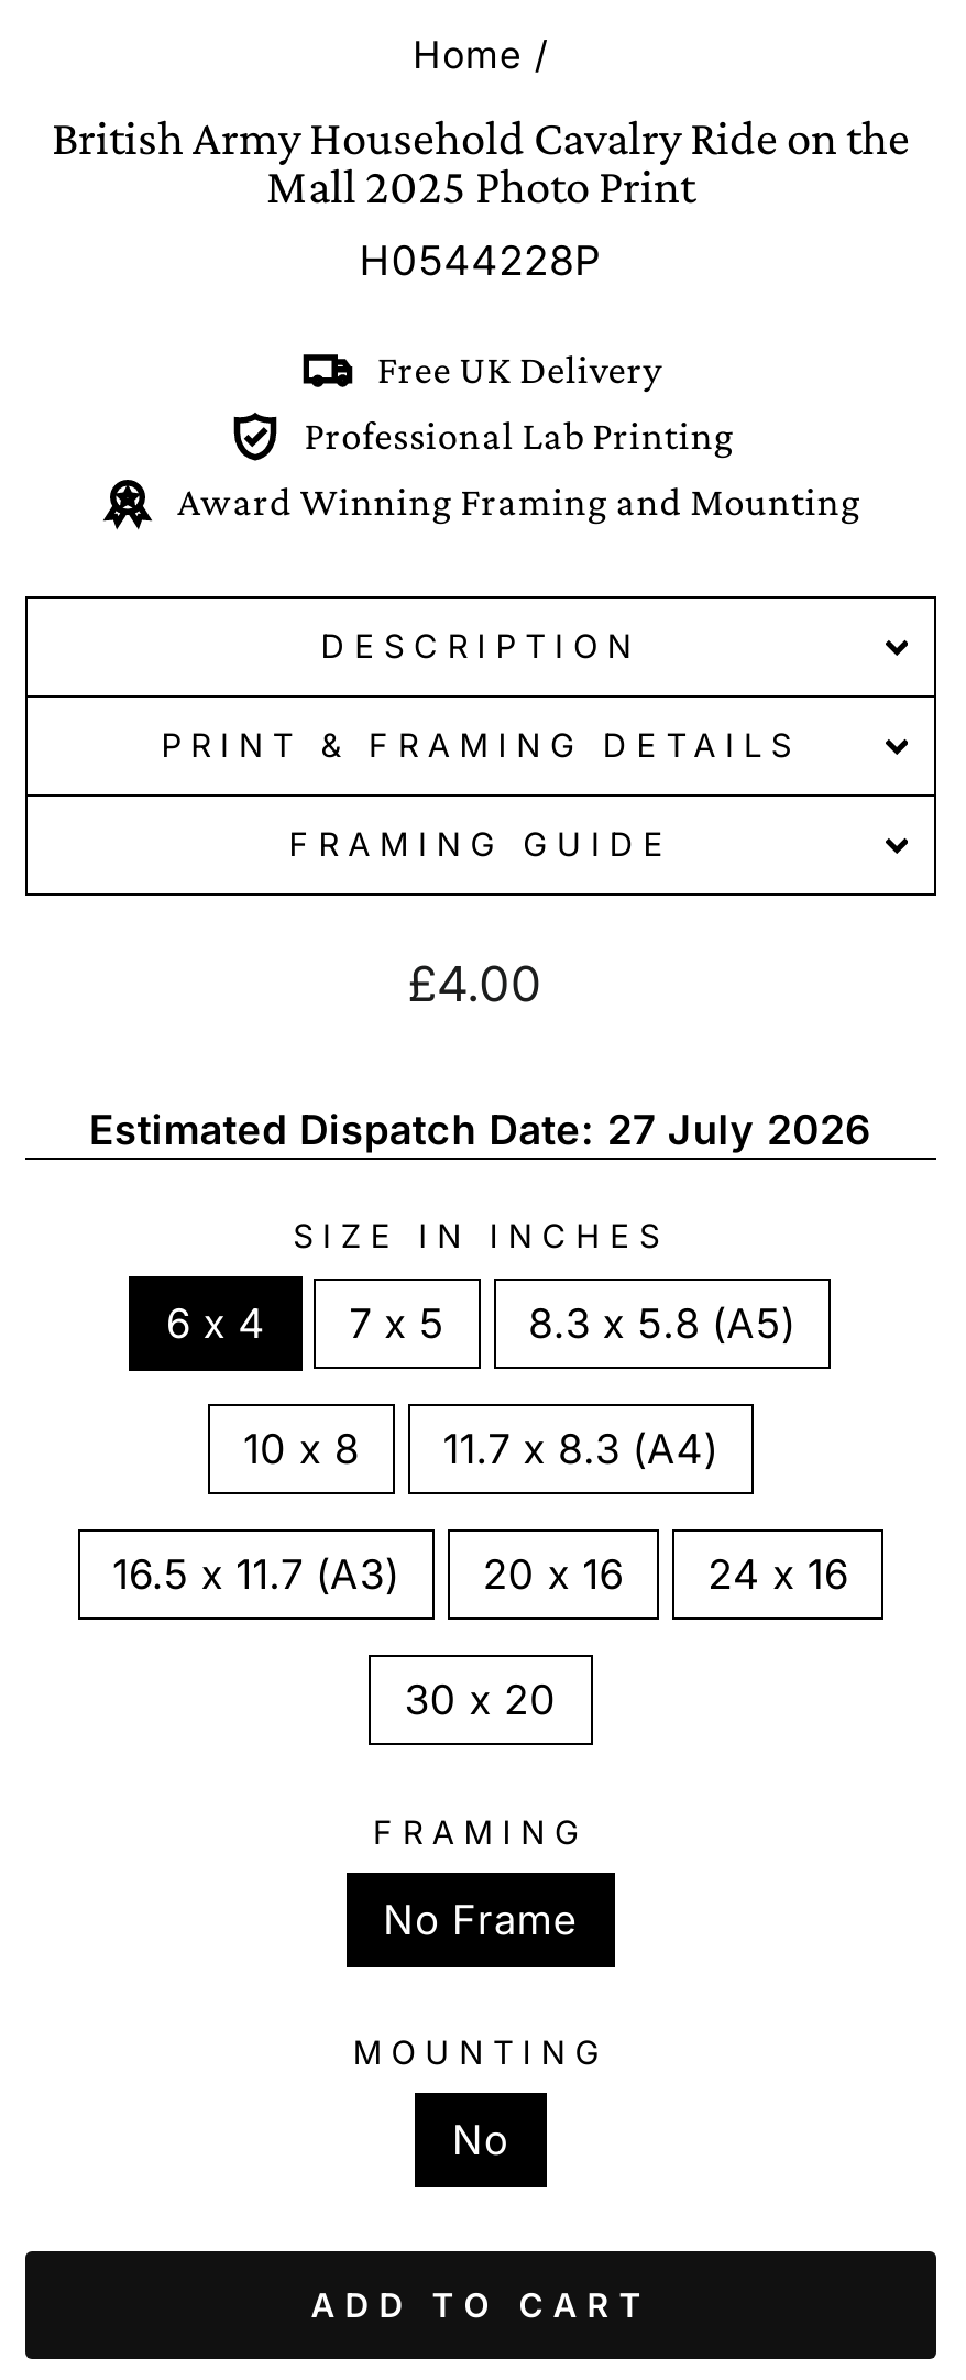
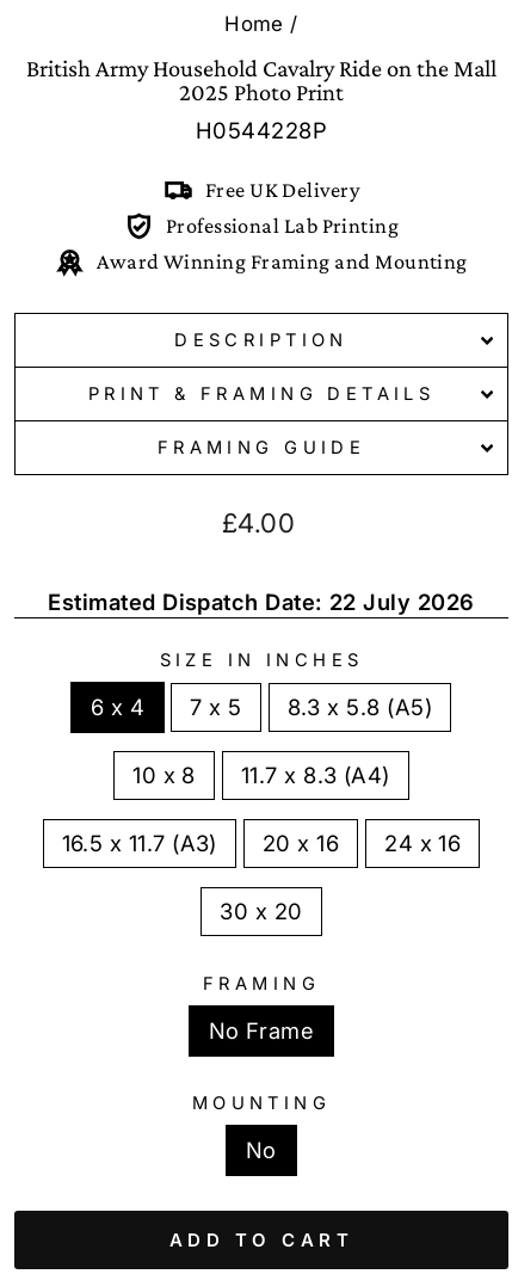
- Estimated Dispatch Date: 27 July 2026
+ Estimated Dispatch Date: 22 July 2026
